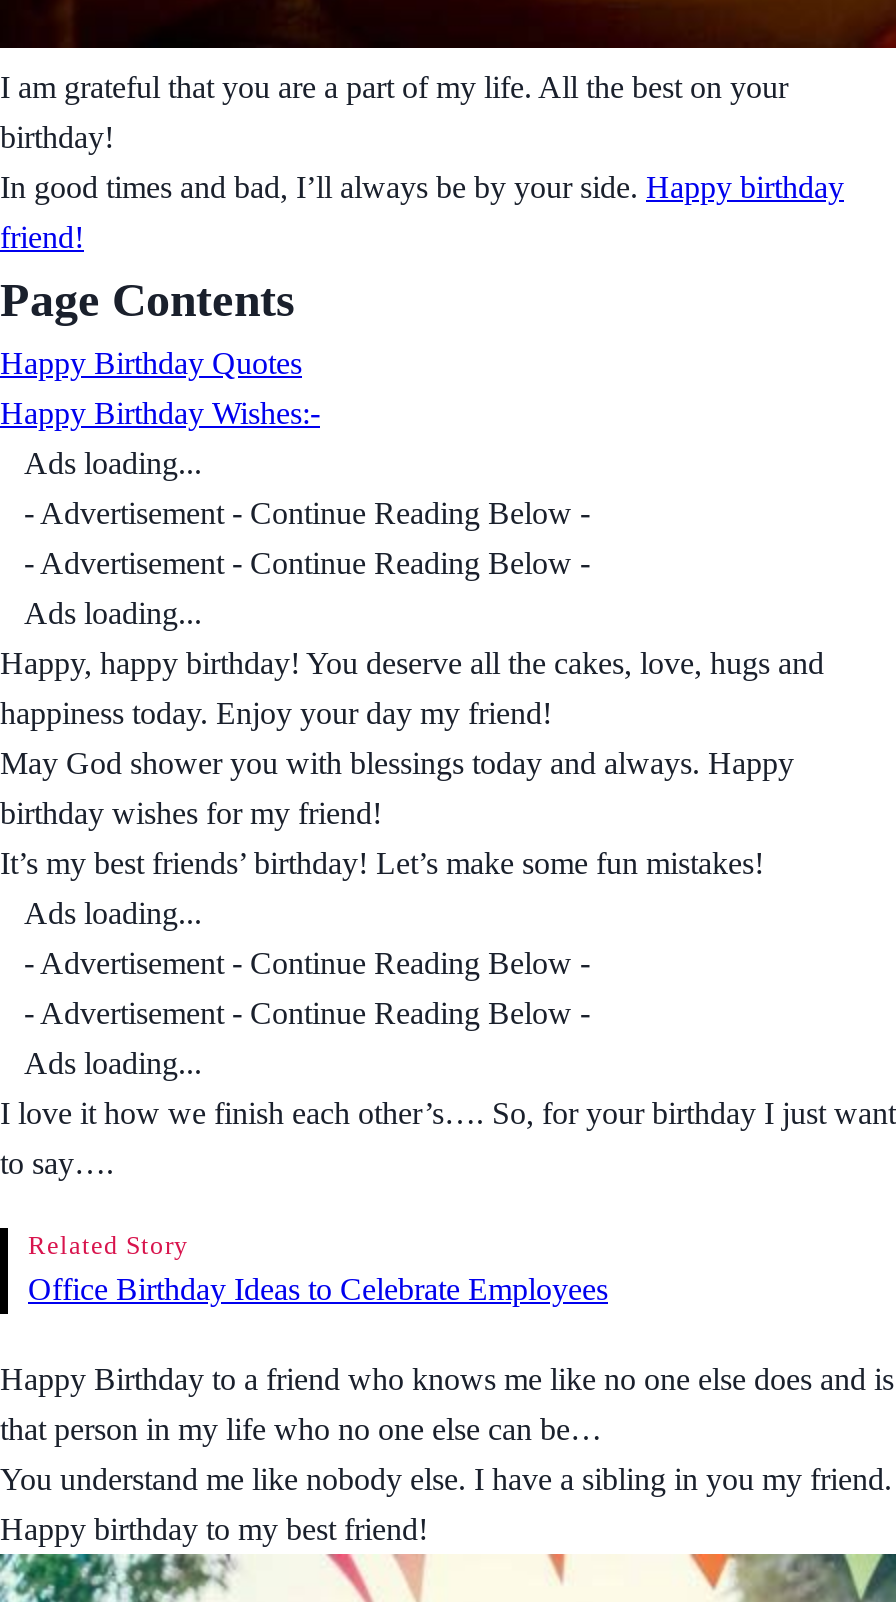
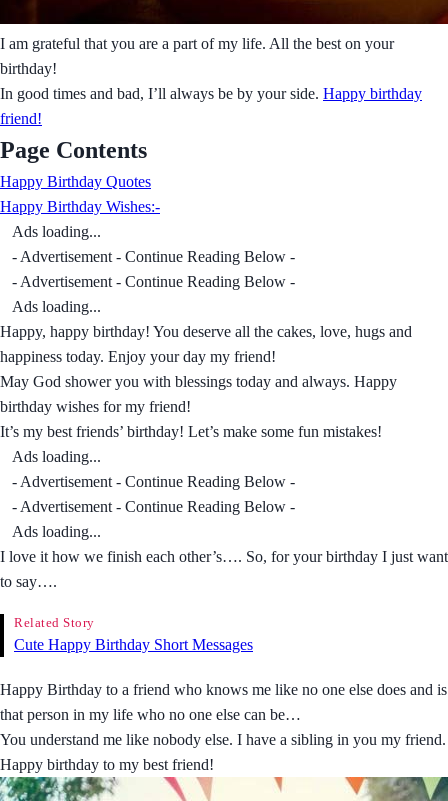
- Office Birthday Ideas to Celebrate Employees
+ Cute Happy Birthday Short Messages
